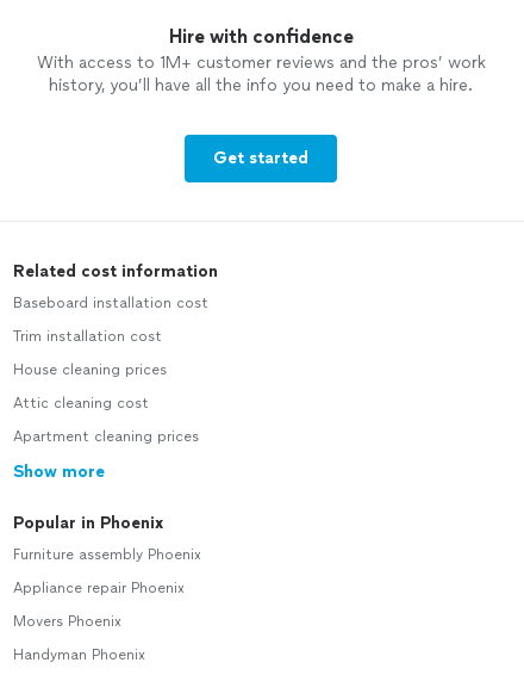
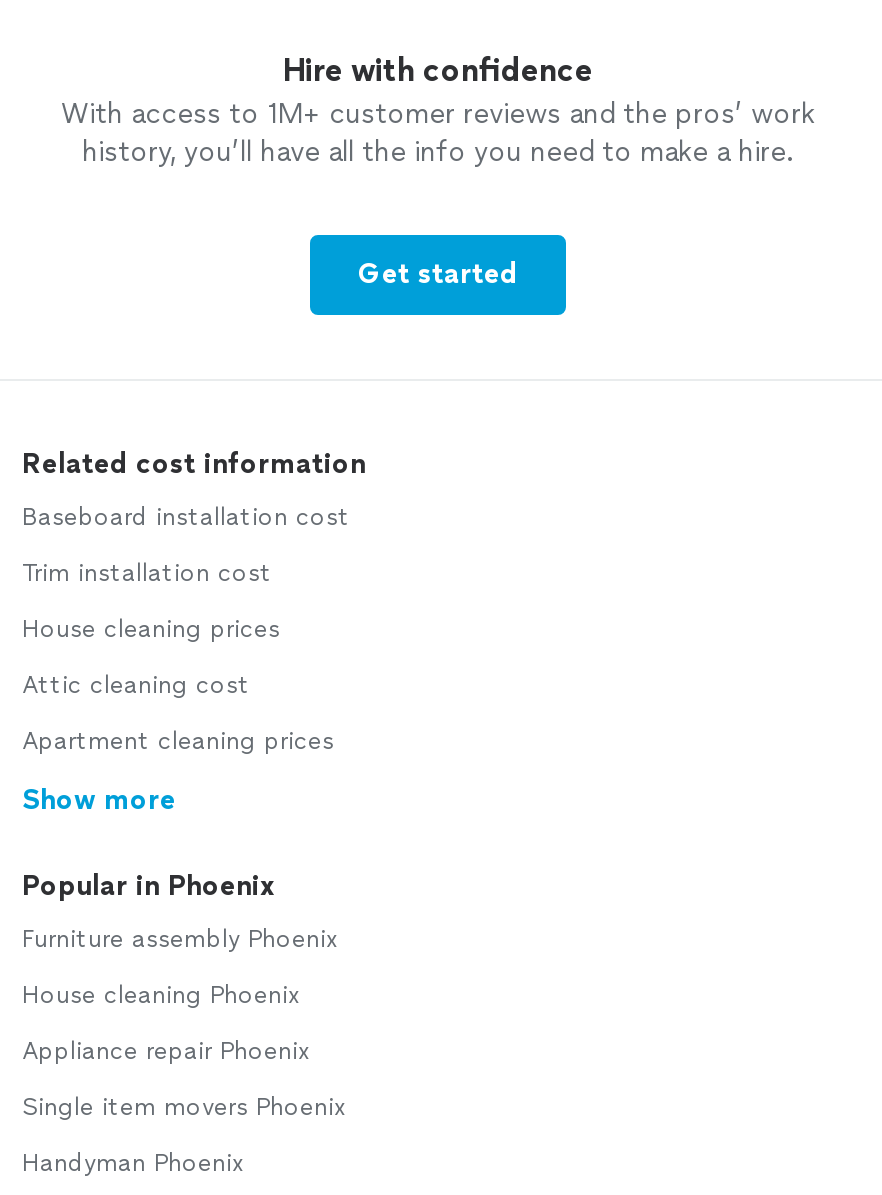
+ House cleaning Phoenix

- Movers Phoenix
+ Single item movers Phoenix
